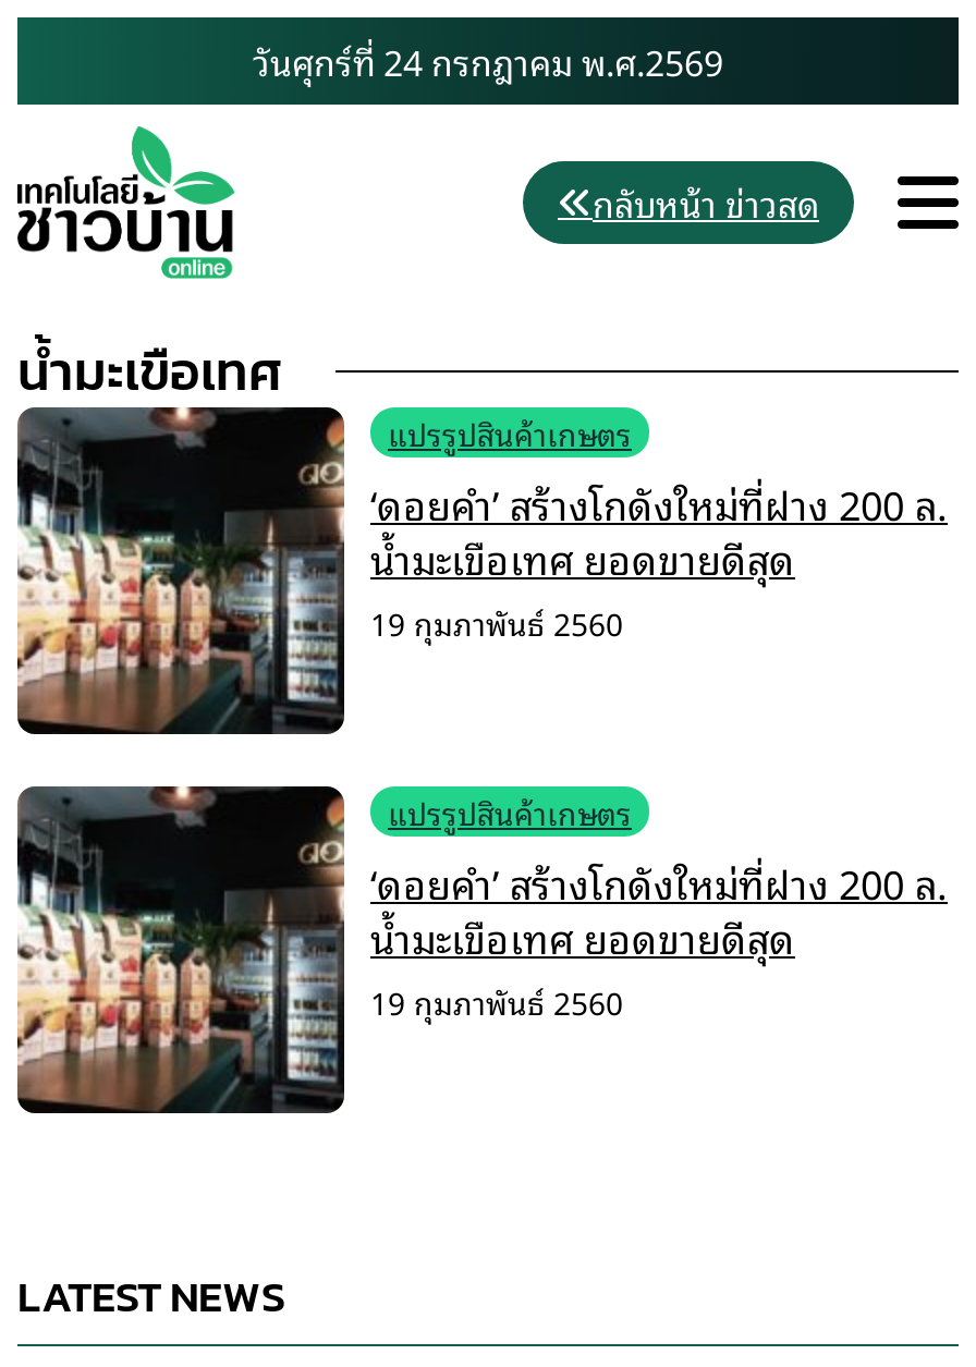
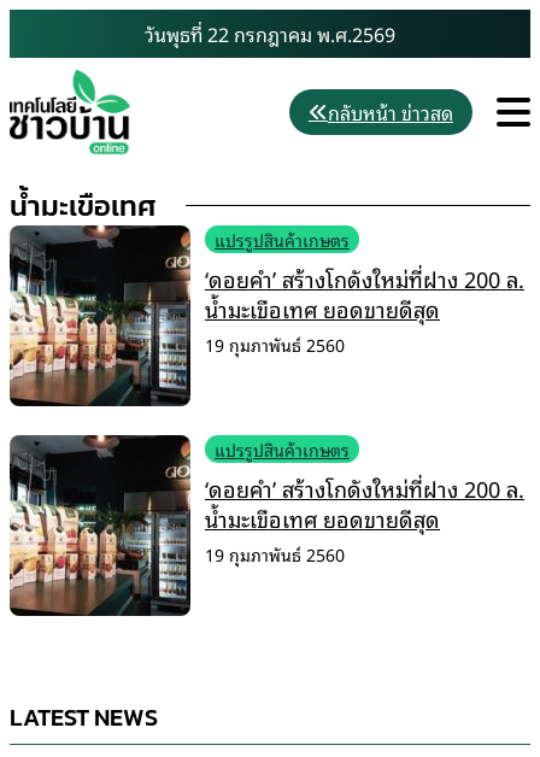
- วันศุกร์ที่ 24 กรกฎาคม พ.ศ.2569
+ วันพุธที่ 22 กรกฎาคม พ.ศ.2569
